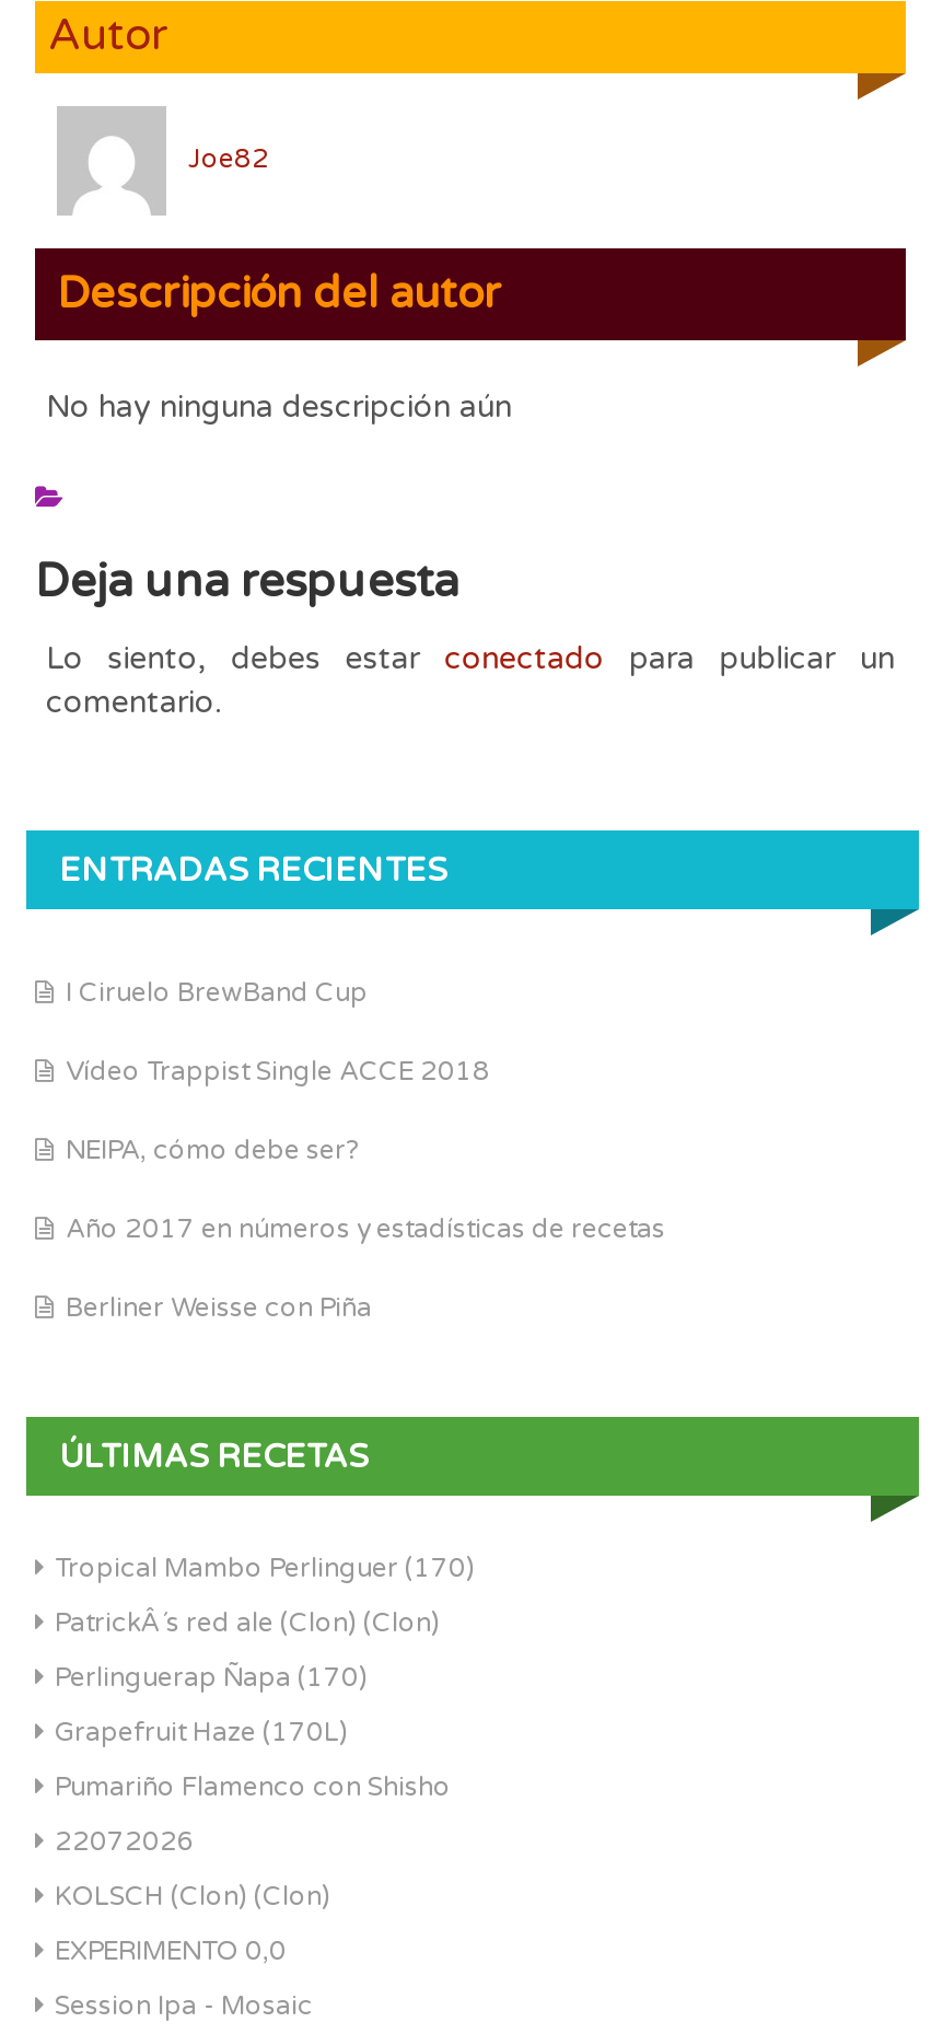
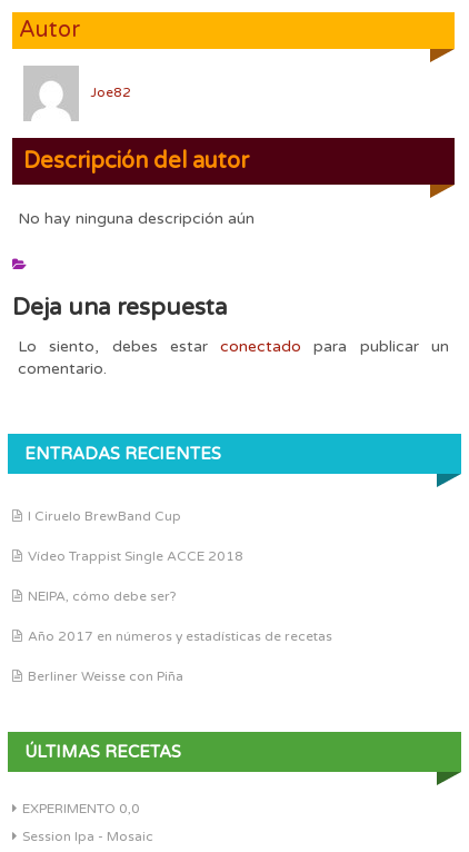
- Tropical Mambo Perlinguer (170)
- PatrickÂ´s red ale (Clon) (Clon)
- Perlinguerap Ñapa (170)
- Grapefruit Haze (170L)
- Pumariño Flamenco con Shisho
- 22072026
- KOLSCH (Clon) (Clon)
